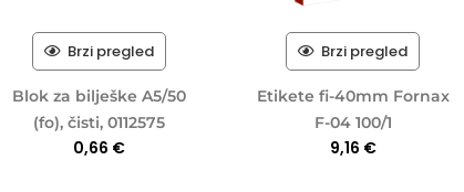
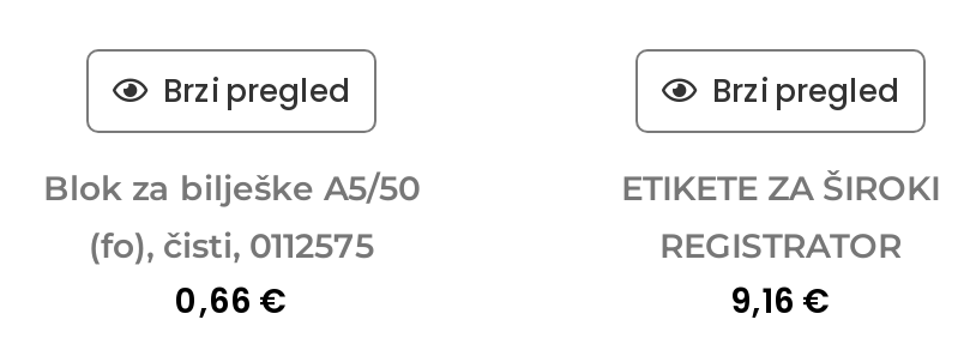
- Etikete fi-40mm Fornax
- F-04 100/1
+ ETIKETE ZA ŠIROKI
+ REGISTRATOR
